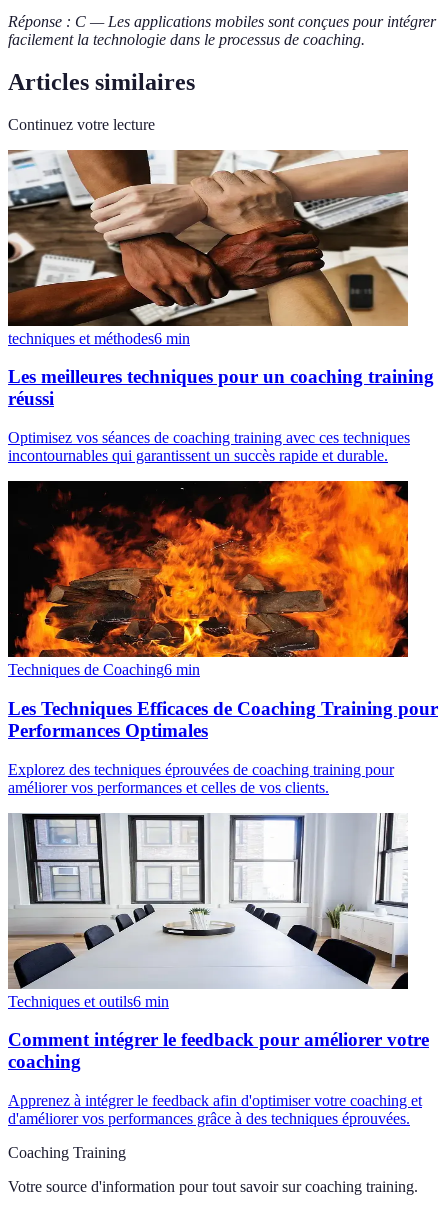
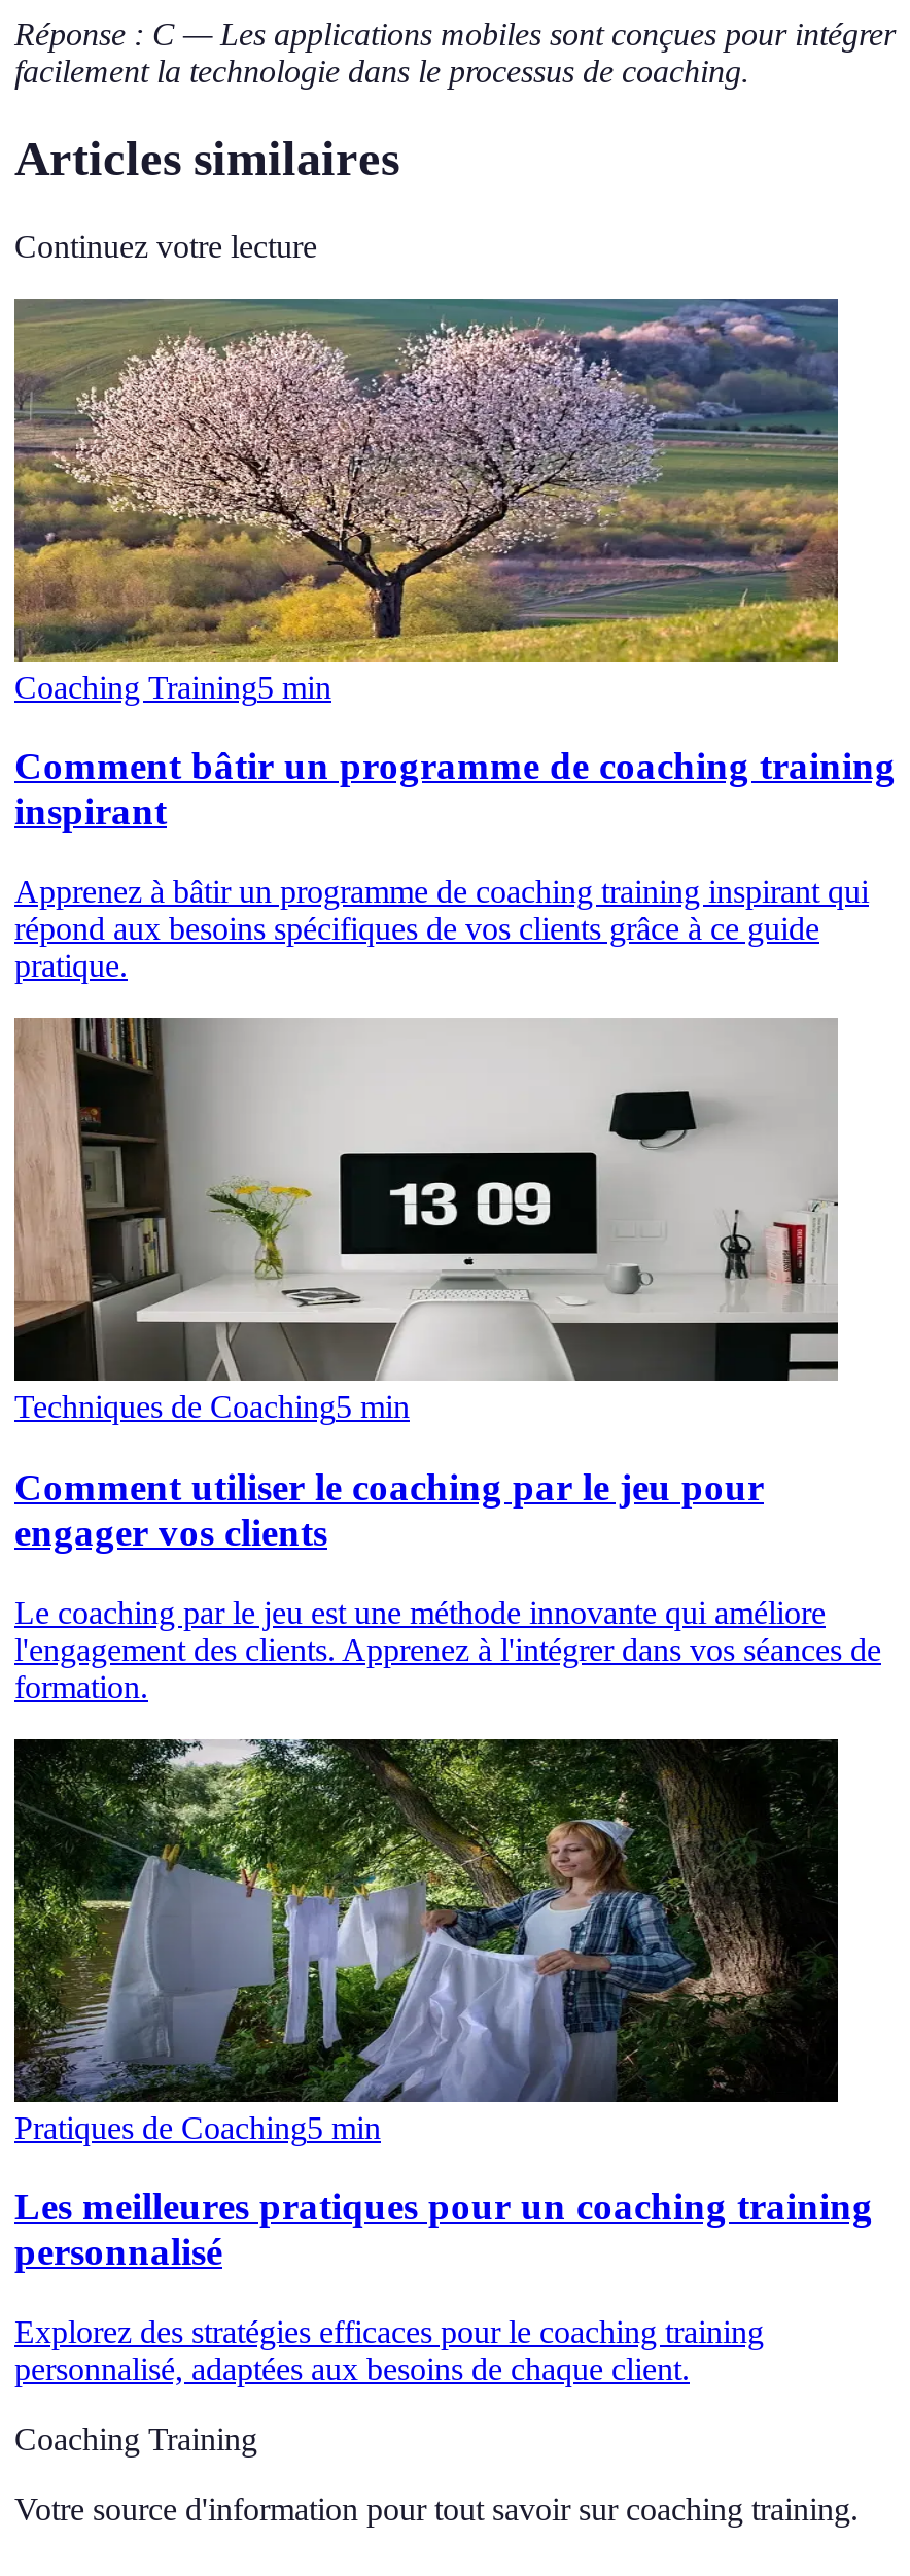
- [image]
- techniques et méthodes6 min
+ [image]
+ Coaching Training5 min

- Les meilleures techniques pour un coaching training
- réussi
+ Comment bâtir un programme de coaching training
+ inspirant

- Optimisez vos séances de coaching training avec ces techniques
- incontournables qui garantissent un succès rapide et durable.
+ Apprenez à bâtir un programme de coaching training inspirant qui
+ répond aux besoins spécifiques de vos clients grâce à ce guide
+ pratique.

- [image]
- Techniques de Coaching6 min
+ [image]
+ Techniques de Coaching5 min

- Les Techniques Efficaces de Coaching Training pour
- Performances Optimales
+ Comment utiliser le coaching par le jeu pour
+ engager vos clients

- Explorez des techniques éprouvées de coaching training pour
- améliorer vos performances et celles de vos clients.
+ Le coaching par le jeu est une méthode innovante qui améliore
+ l'engagement des clients. Apprenez à l'intégrer dans vos séances de
+ formation.

- [image]
- Techniques et outils6 min
+ [image]
+ Pratiques de Coaching5 min

- Comment intégrer le feedback pour améliorer votre
- coaching
+ Les meilleures pratiques pour un coaching training
+ personnalisé

- Apprenez à intégrer le feedback afin d'optimiser votre coaching et
- d'améliorer vos performances grâce à des techniques éprouvées.
+ Explorez des stratégies efficaces pour le coaching training
+ personnalisé, adaptées aux besoins de chaque client.
